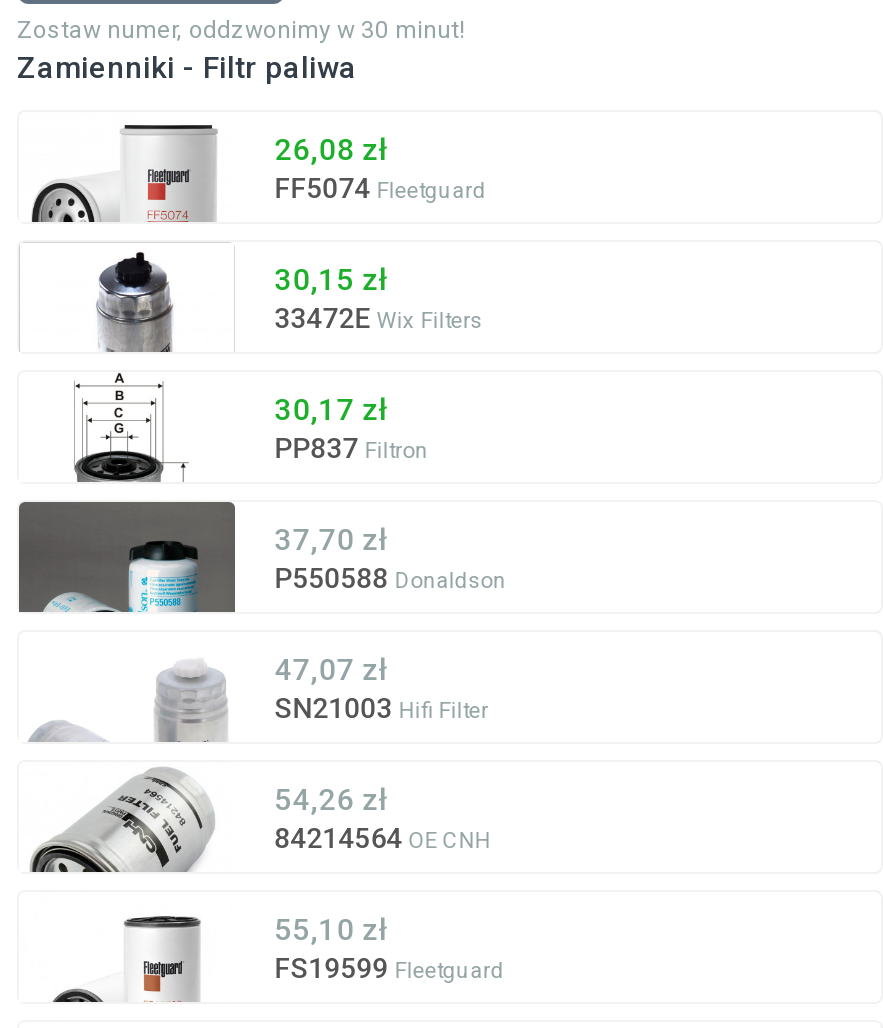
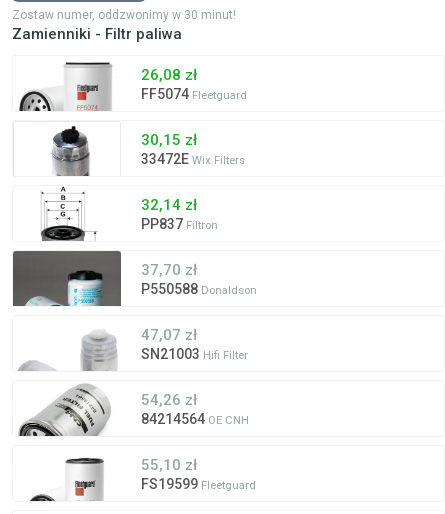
- 30,17 zł
+ 32,14 zł
